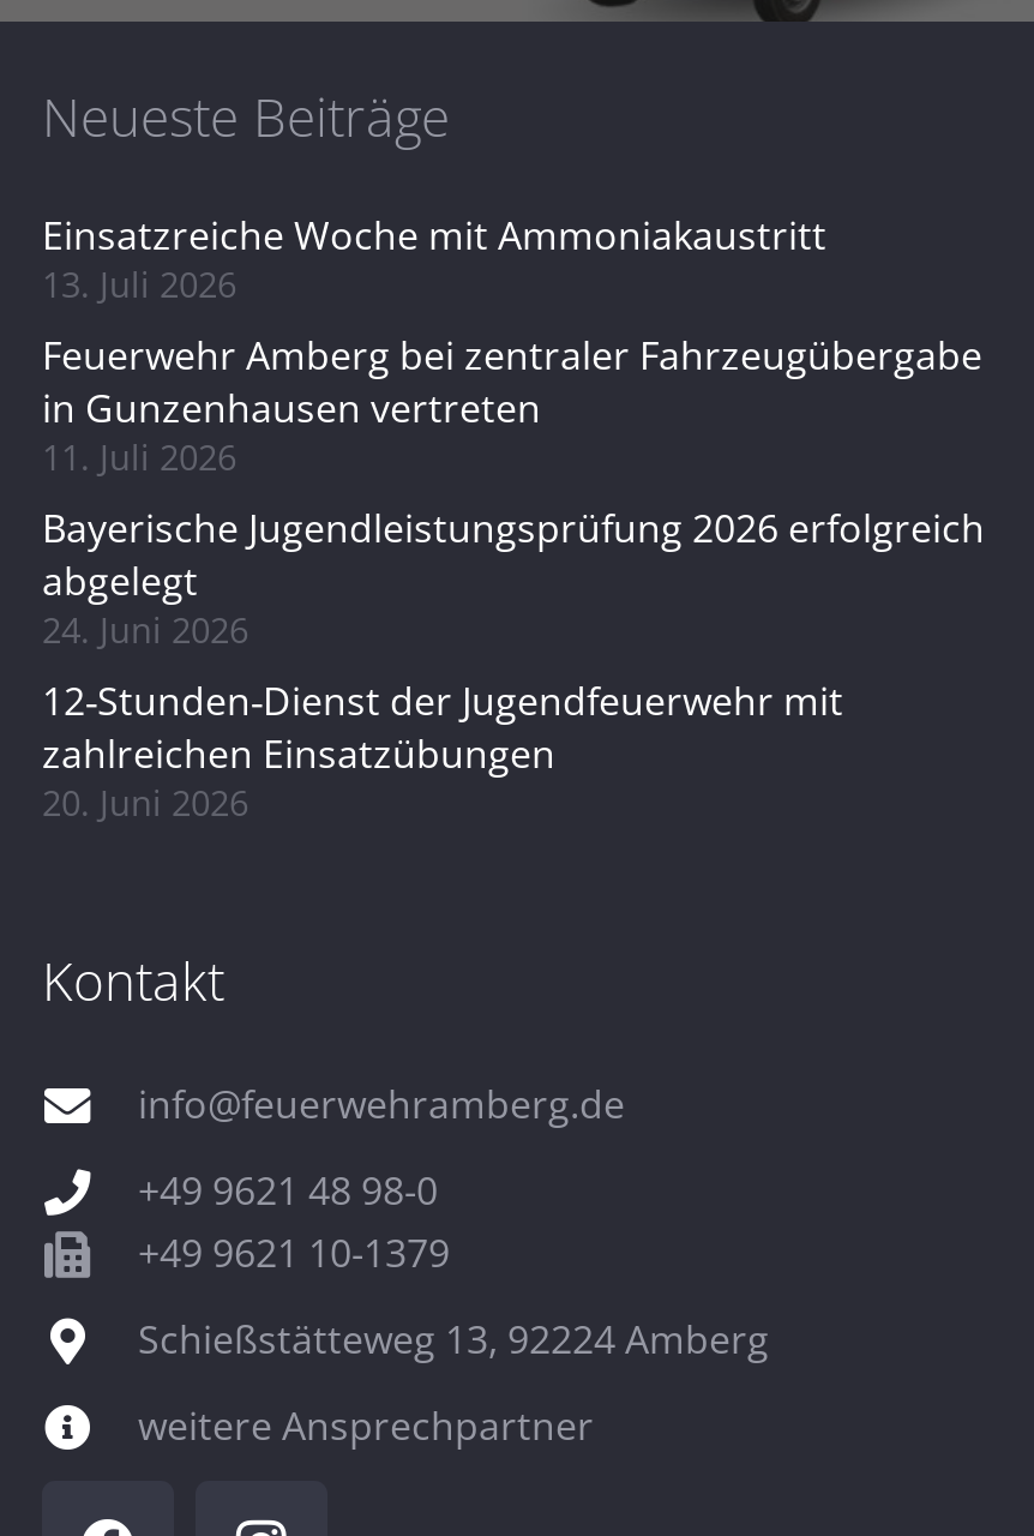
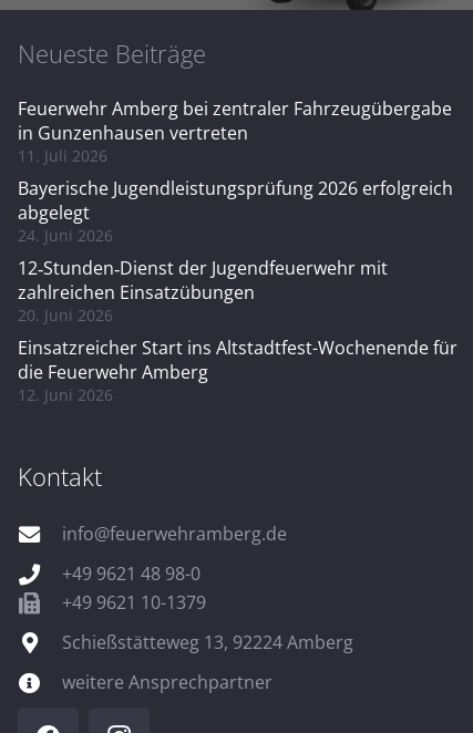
- Einsatzreiche Woche mit Ammoniakaustritt
- 13. Juli 2026

moved up: Feuerwehr Amberg bei zentraler Fahrzeugübergabe | in Gunzenhausen vertreten | 11. Juli 2026 | ... | zahlreichen Einsatzübungen | 20. Juni 2026

+ Einsatzreicher Start ins Altstadtfest-Wochenende für
+ die Feuerwehr Amberg
+ 12. Juni 2026
